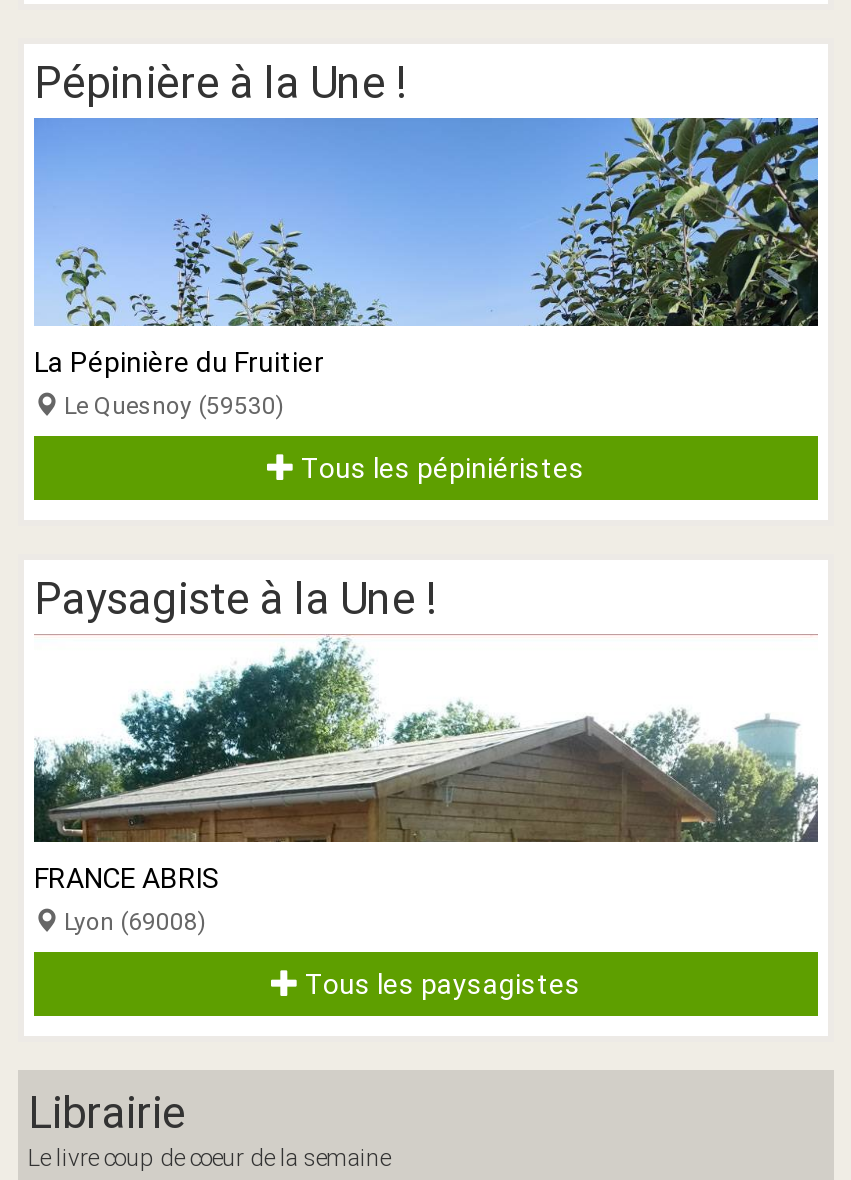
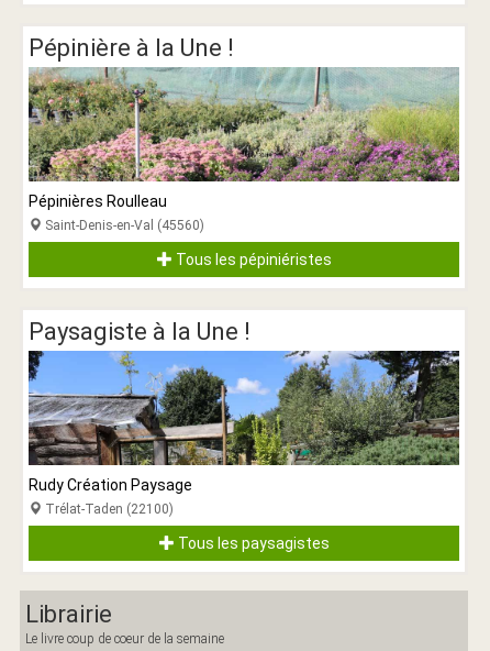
- [image]
- La Pépinière du Fruitier
- Le Quesnoy (59530)
+ [image]
+ Pépinières Roulleau
+ Saint-Denis-en-Val (45560)

- [image]
- FRANCE ABRIS
- Lyon (69008)
+ [image]
+ Rudy Création Paysage
+ Trélat-Taden (22100)
